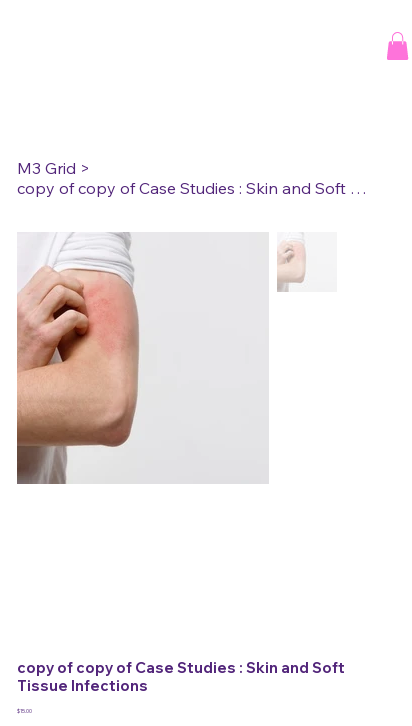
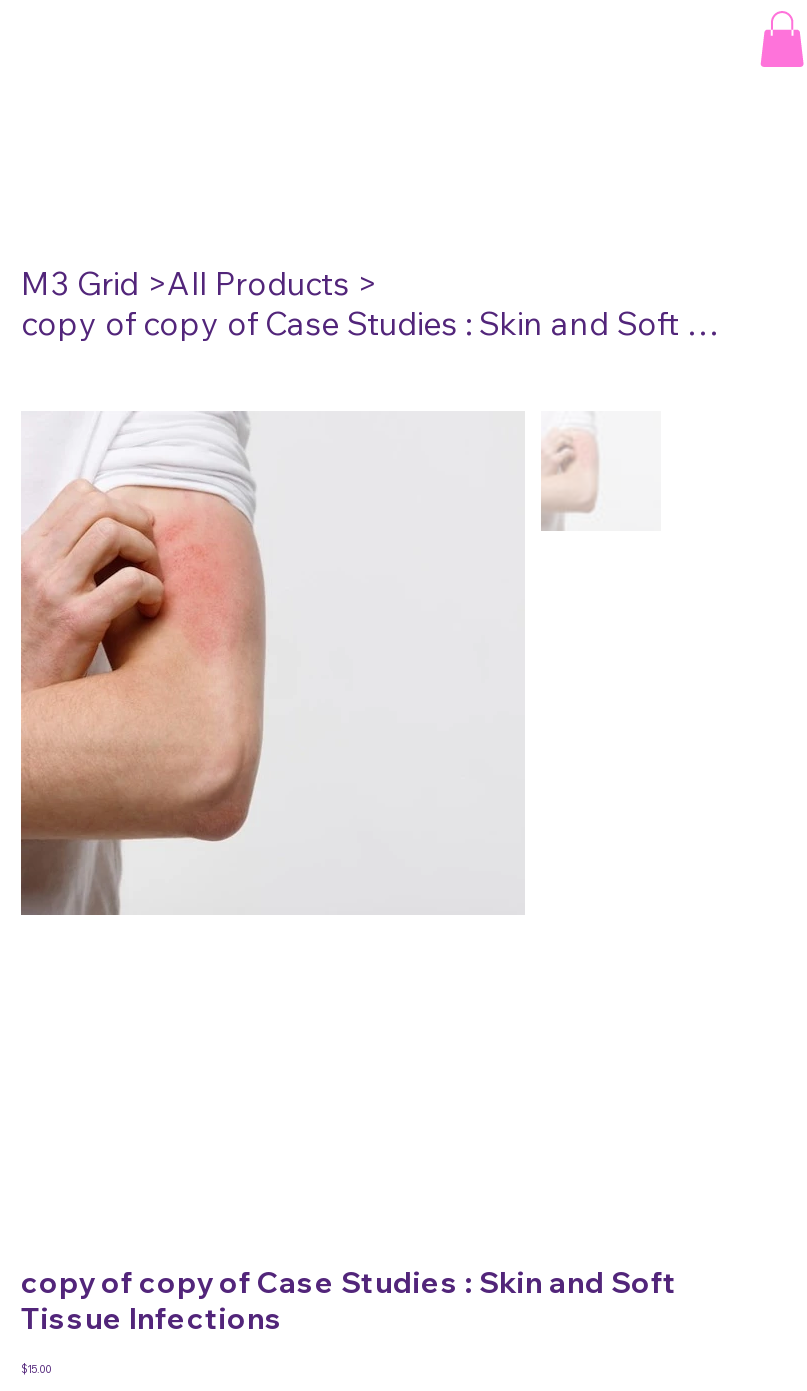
- M3 Grid >
+ M3 Grid >All Products >
